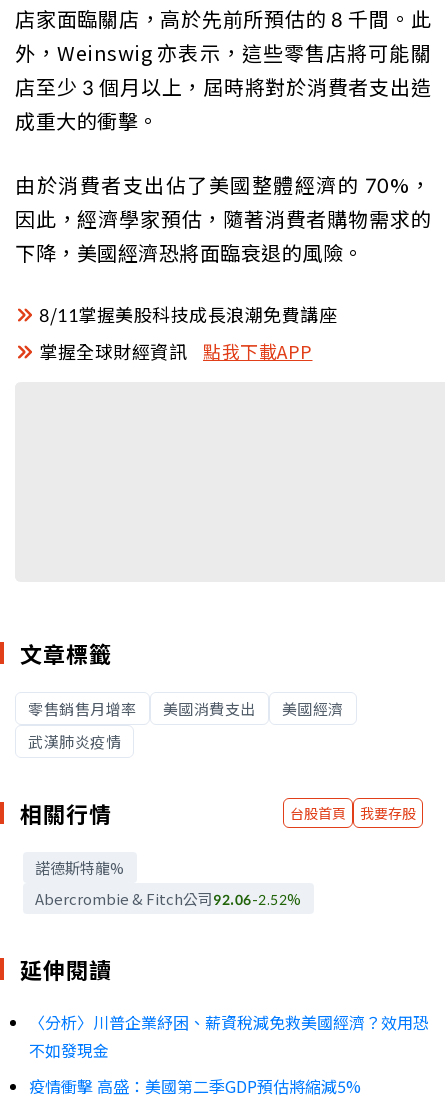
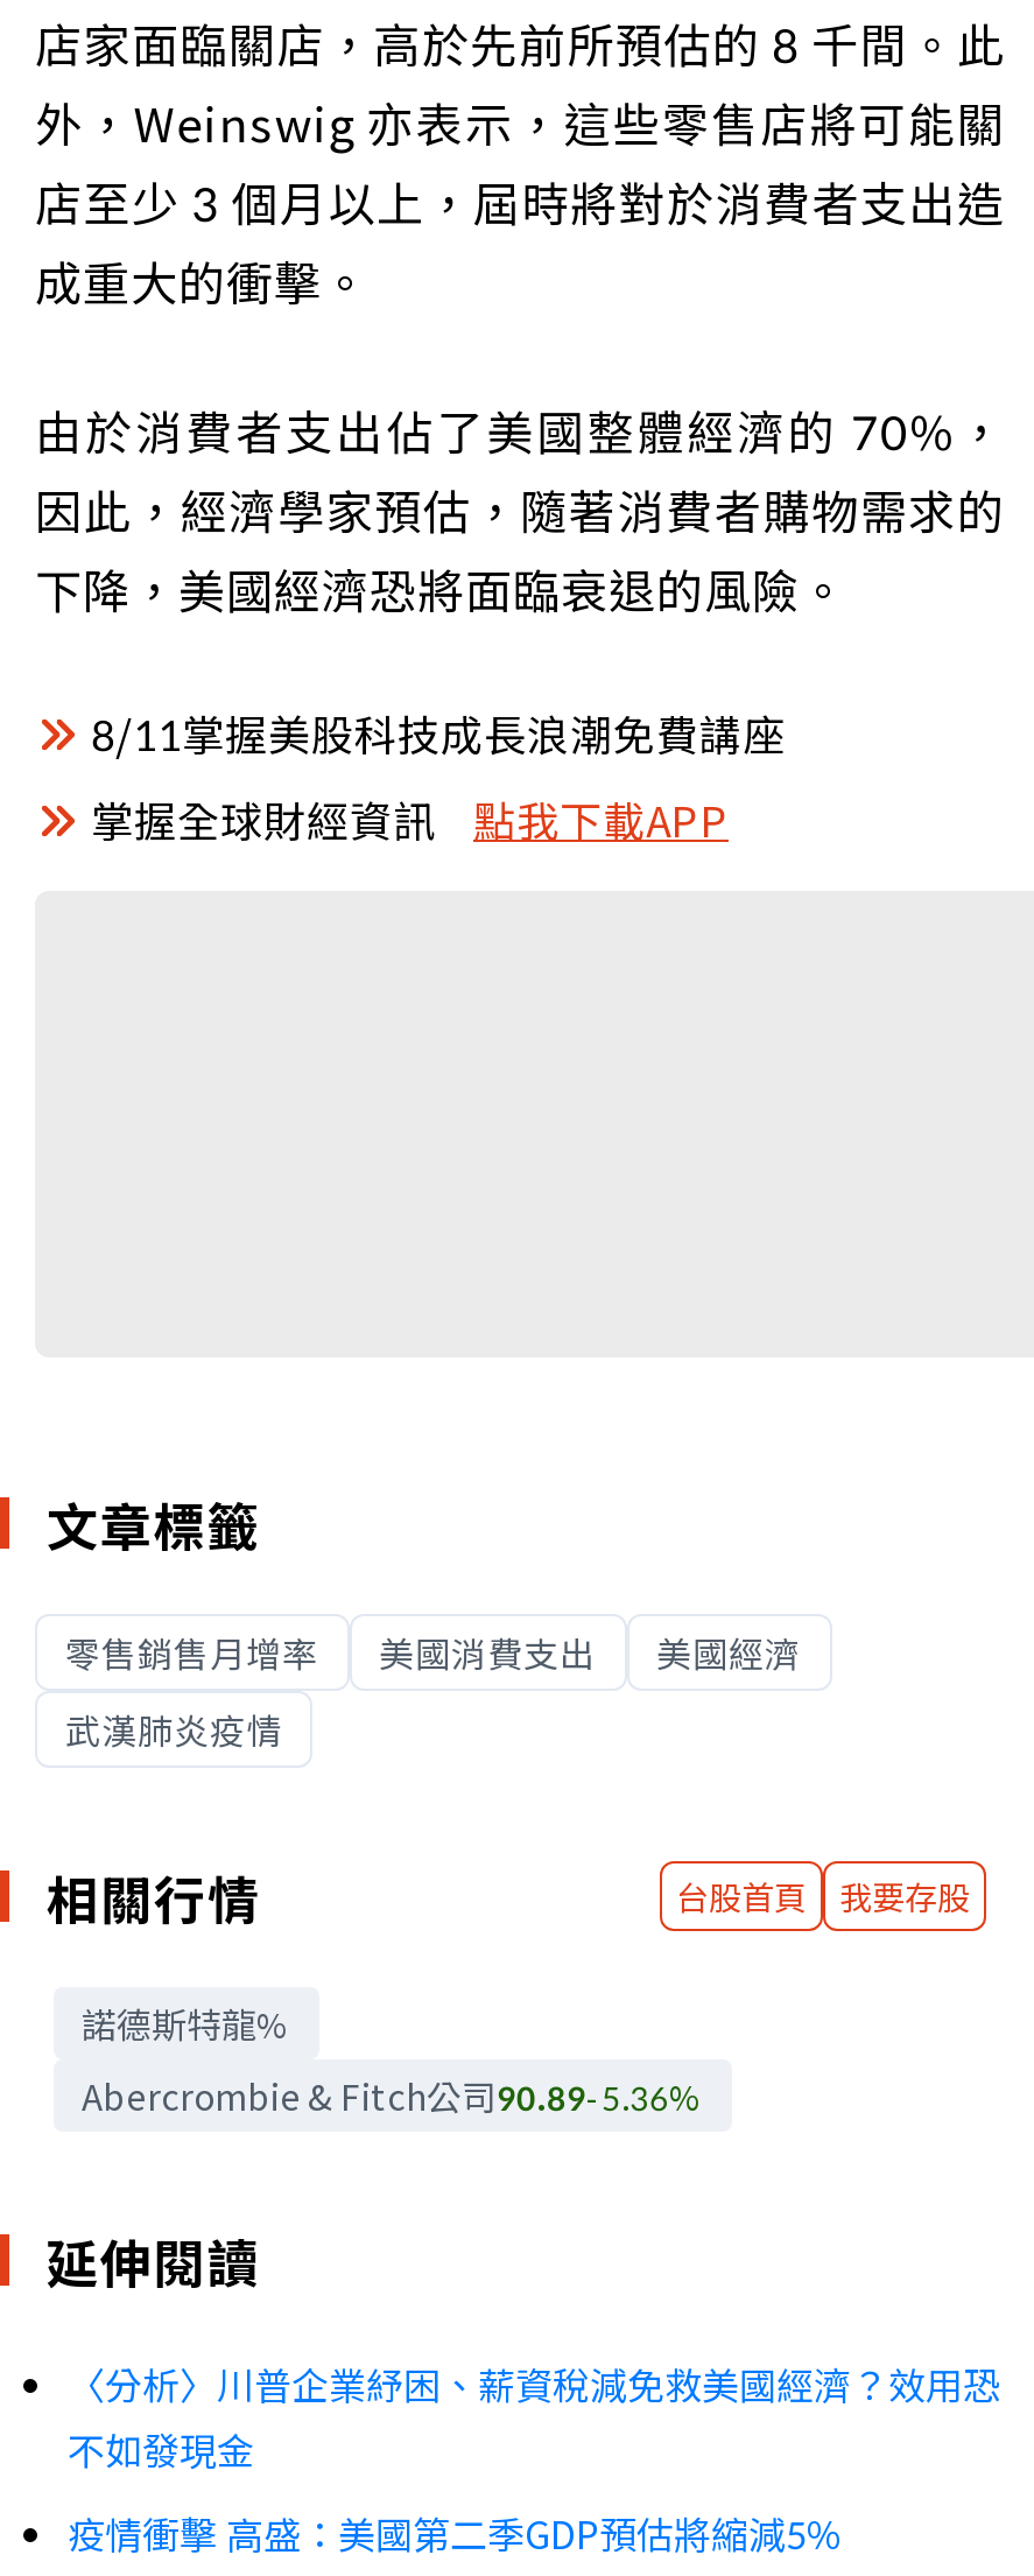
- Abercrombie & Fitch公司92.06-2.52%
+ Abercrombie & Fitch公司90.89-5.36%
